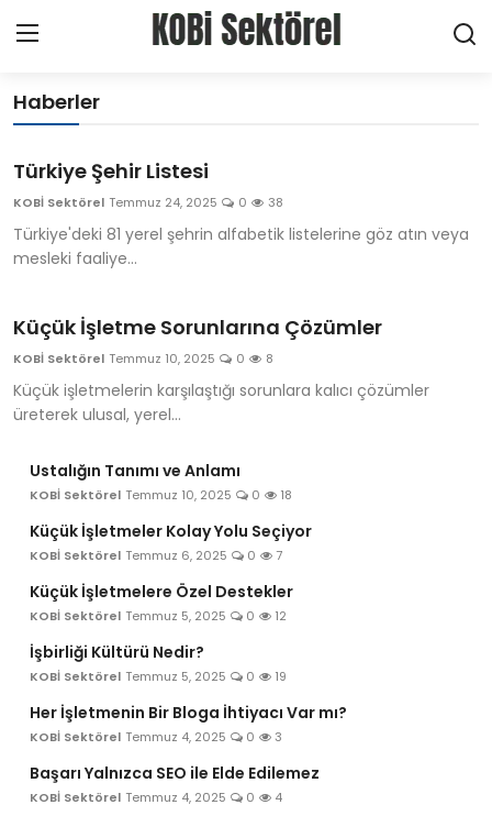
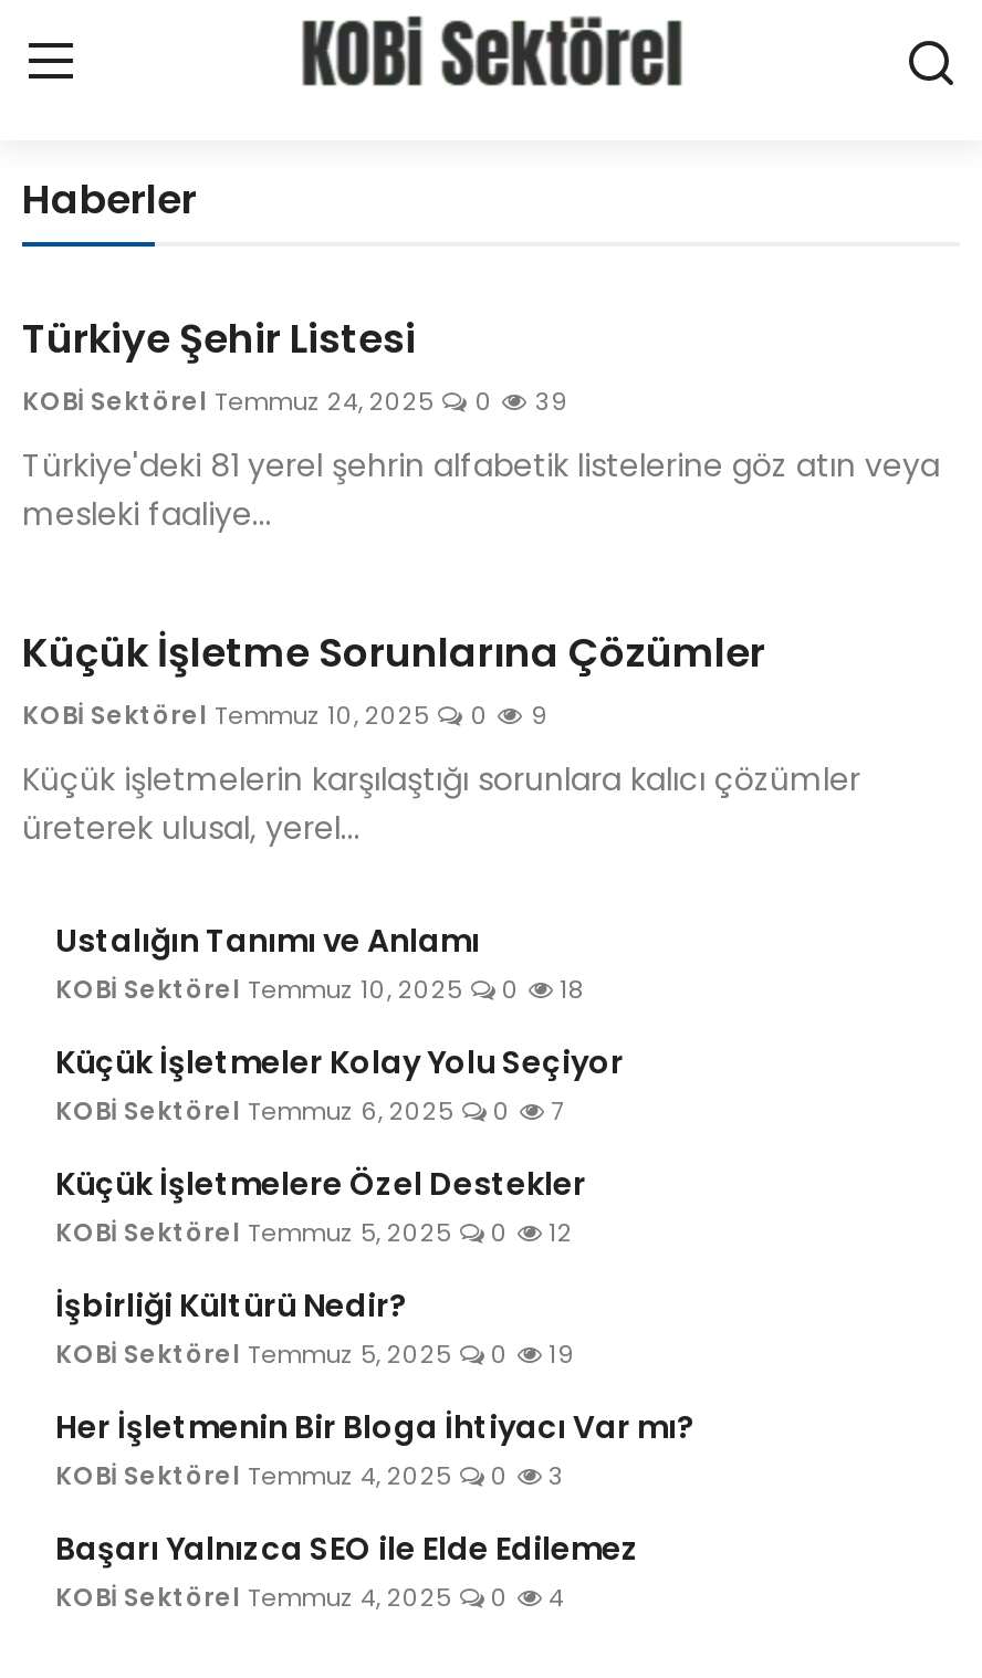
- 38
+ 39

- 8
+ 9
